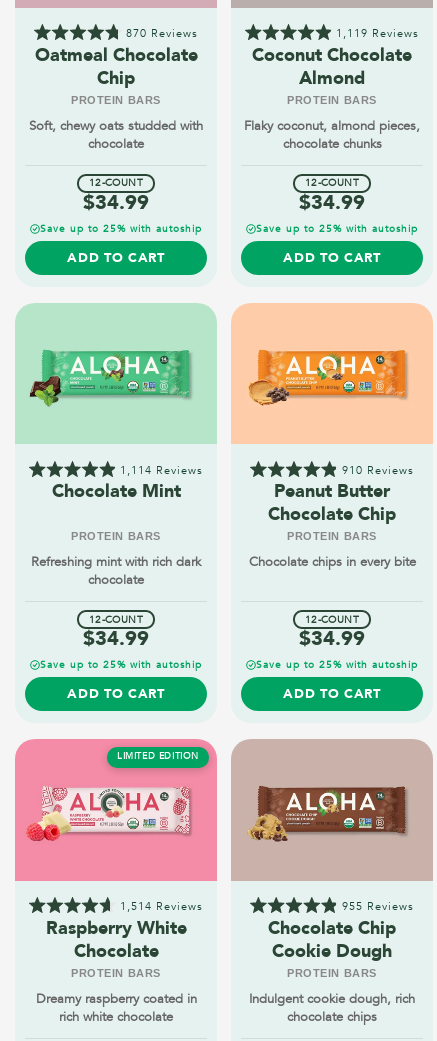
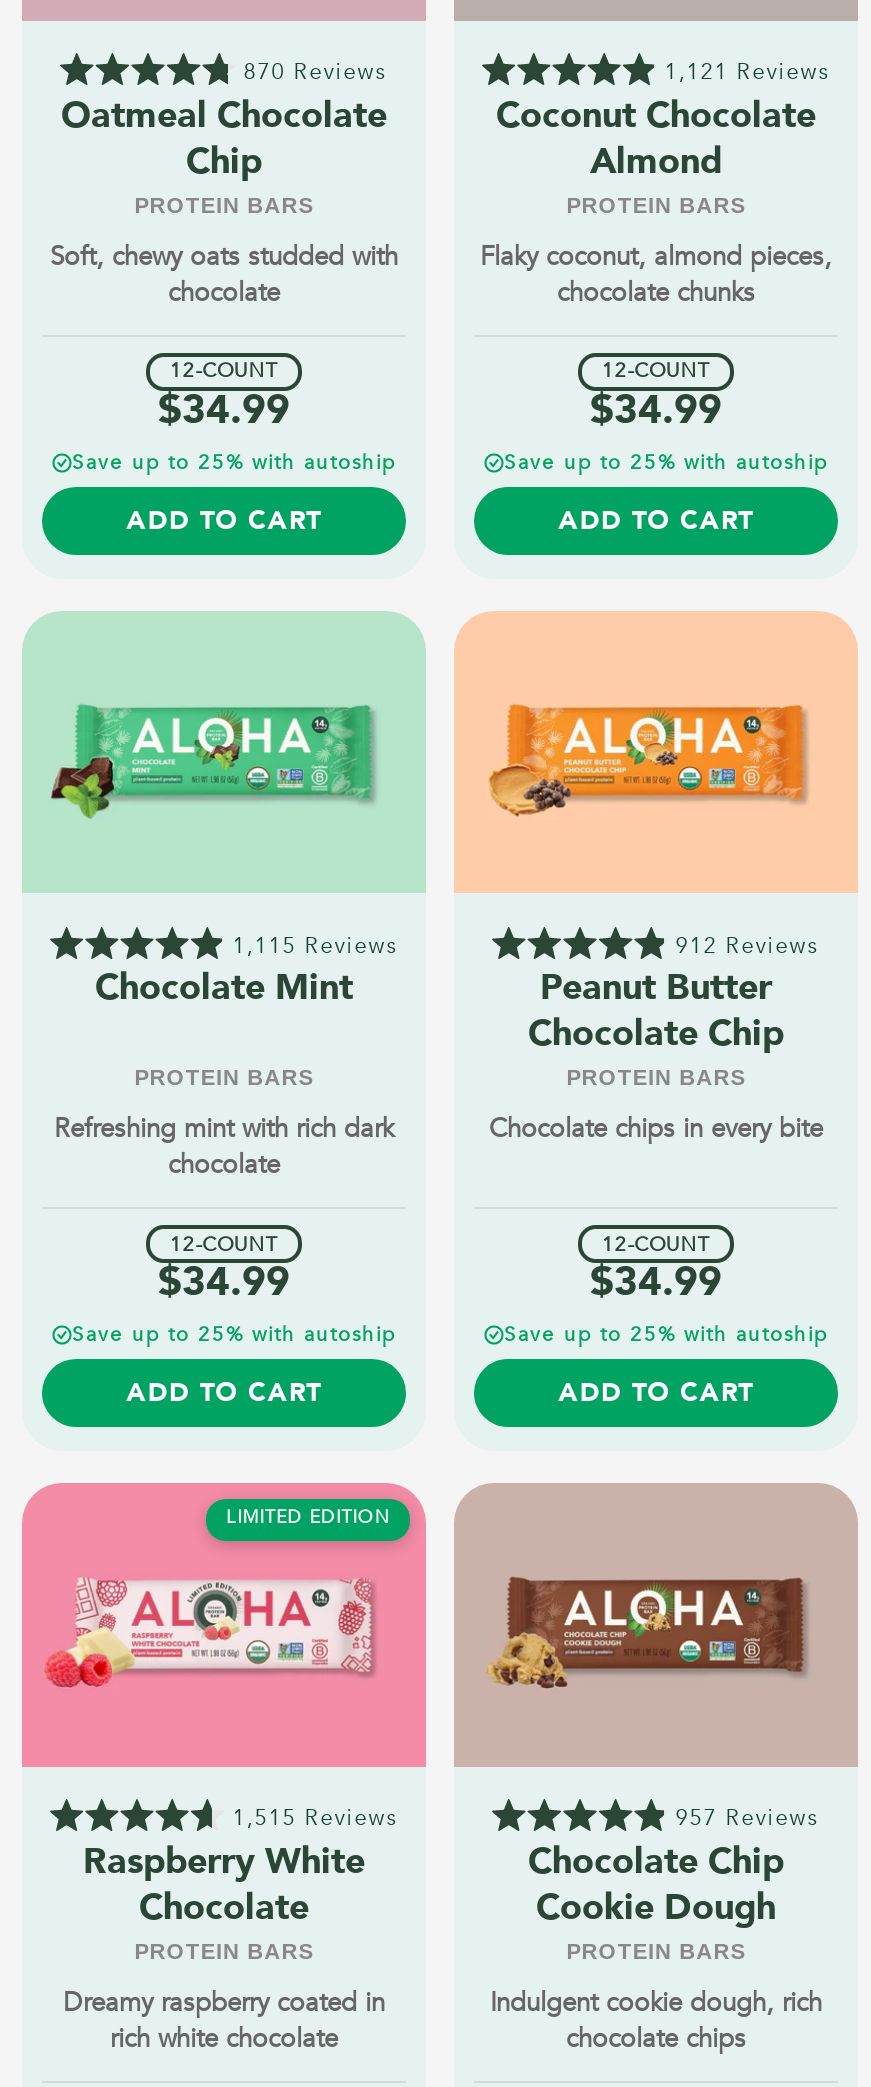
- 1,119 Reviews
+ 1,121 Reviews

- 1,114 Reviews
+ 1,115 Reviews

- 910 Reviews
+ 912 Reviews

- 1,514 Reviews
+ 1,515 Reviews

- 955 Reviews
+ 957 Reviews
